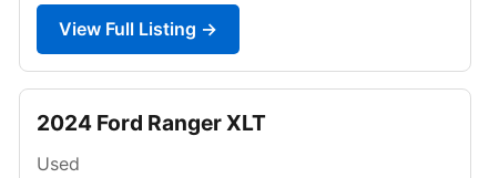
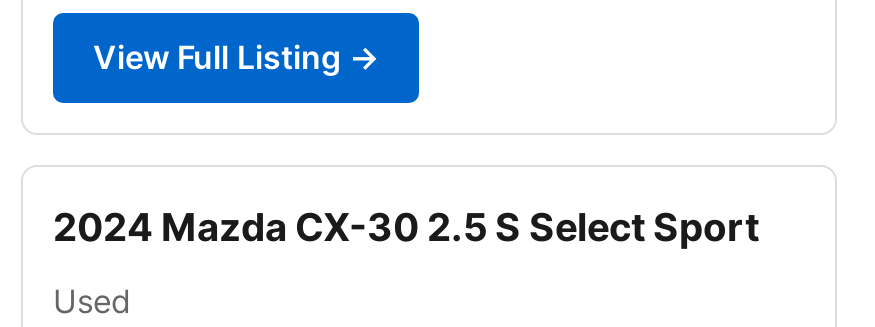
- 2024 Ford Ranger XLT
+ 2024 Mazda CX-30 2.5 S Select Sport
